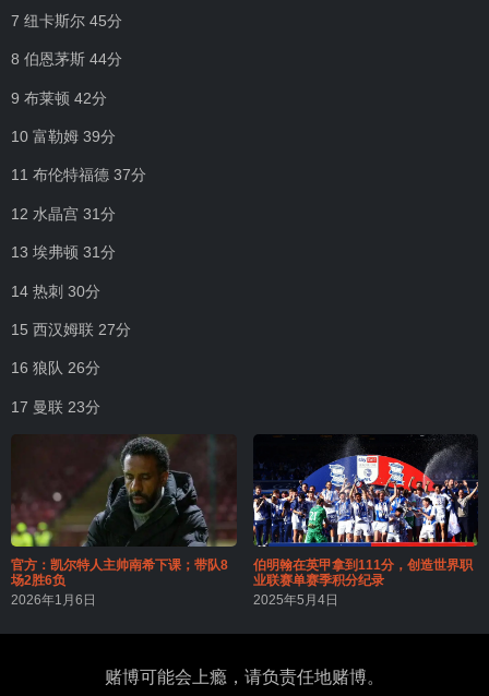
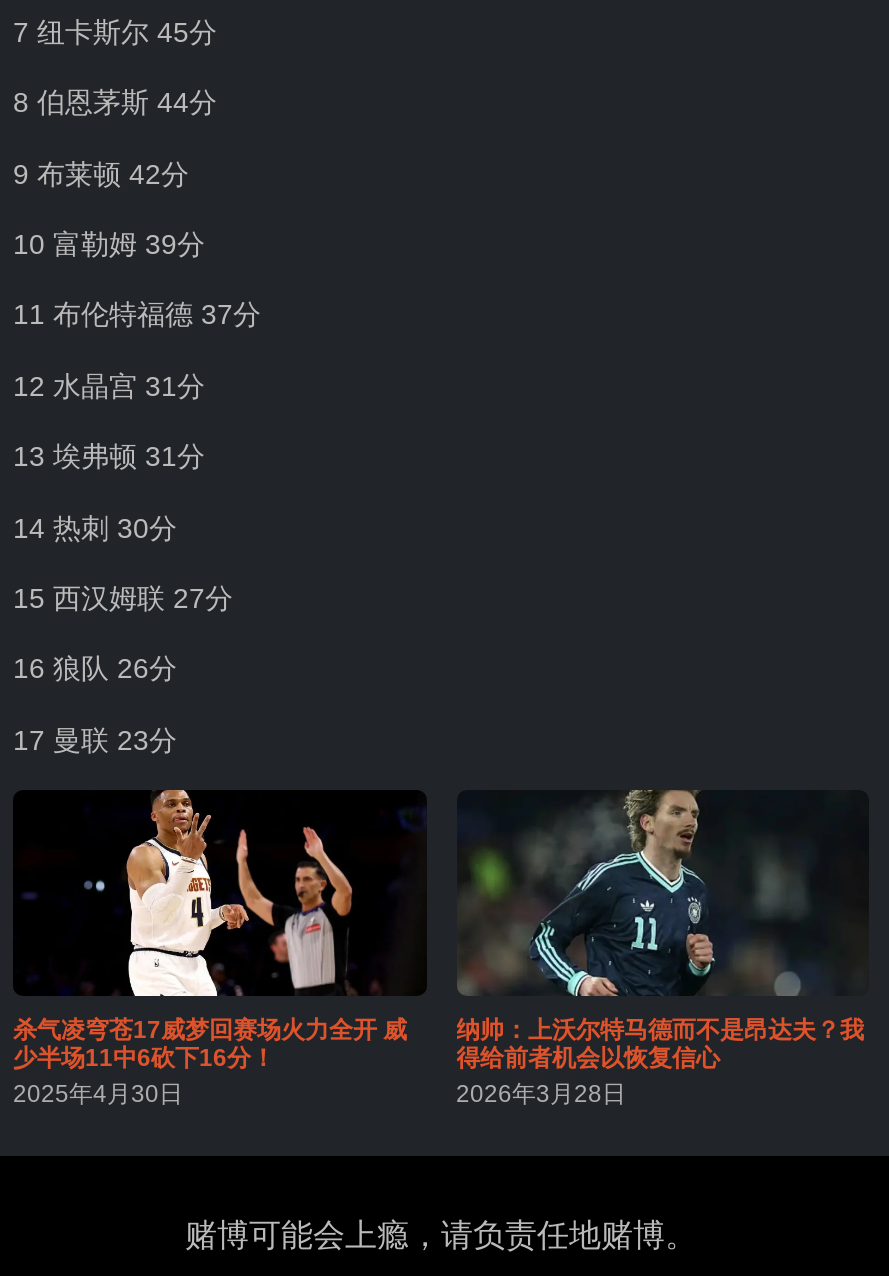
- [image]
- 官方：凯尔特人主帅南希下课；带队8
- 场2胜6负
- 2026年1月6日
+ [image]
+ 杀气凌穹苍17威梦回赛场火力全开 威
+ 少半场11中6砍下16分！
+ 2025年4月30日

- [image]
- 伯明翰在英甲拿到111分，创造世界职
- 业联赛单赛季积分纪录
- 2025年5月4日
+ [image]
+ 纳帅：上沃尔特马德而不是昂达夫？我
+ 得给前者机会以恢复信心
+ 2026年3月28日
